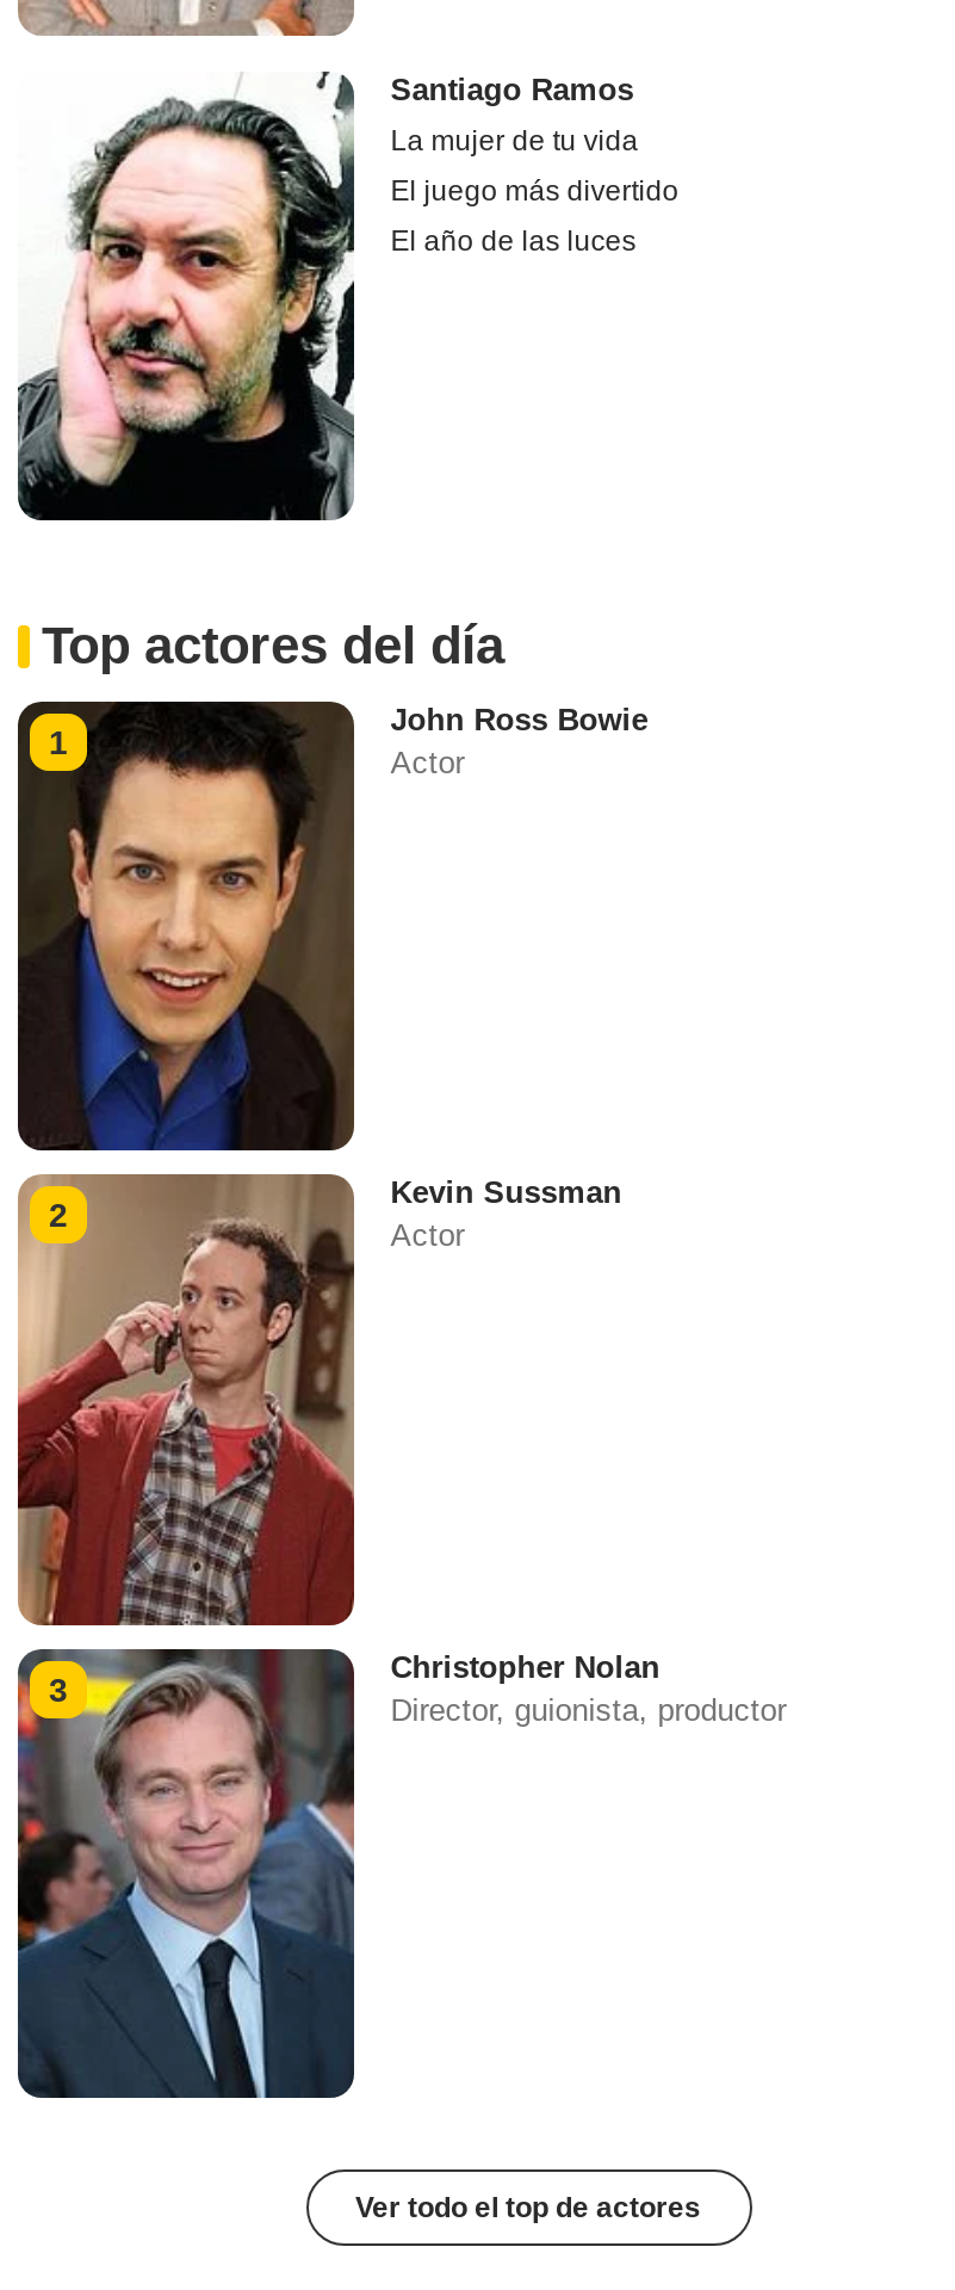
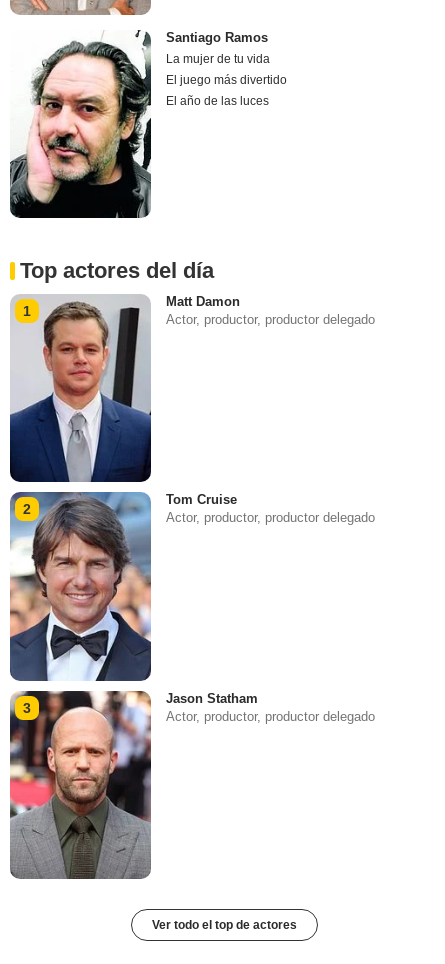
- [image]
- John Ross Bowie
- Actor
+ [image]
+ Matt Damon
+ Actor, productor, productor delegado

- [image]
- Kevin Sussman
- Actor
+ [image]
+ Tom Cruise
+ Actor, productor, productor delegado

- [image]
- Christopher Nolan
- Director, guionista, productor
+ [image]
+ Jason Statham
+ Actor, productor, productor delegado
